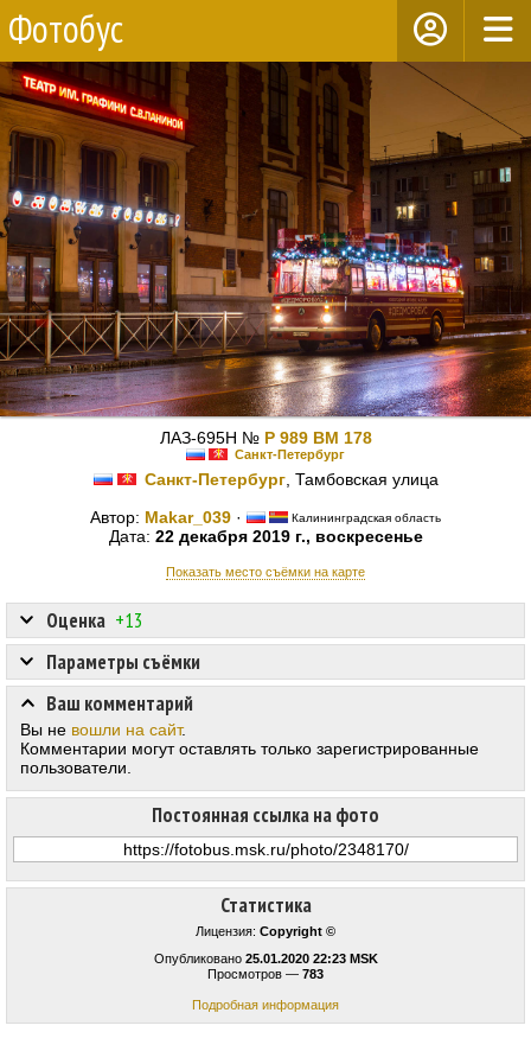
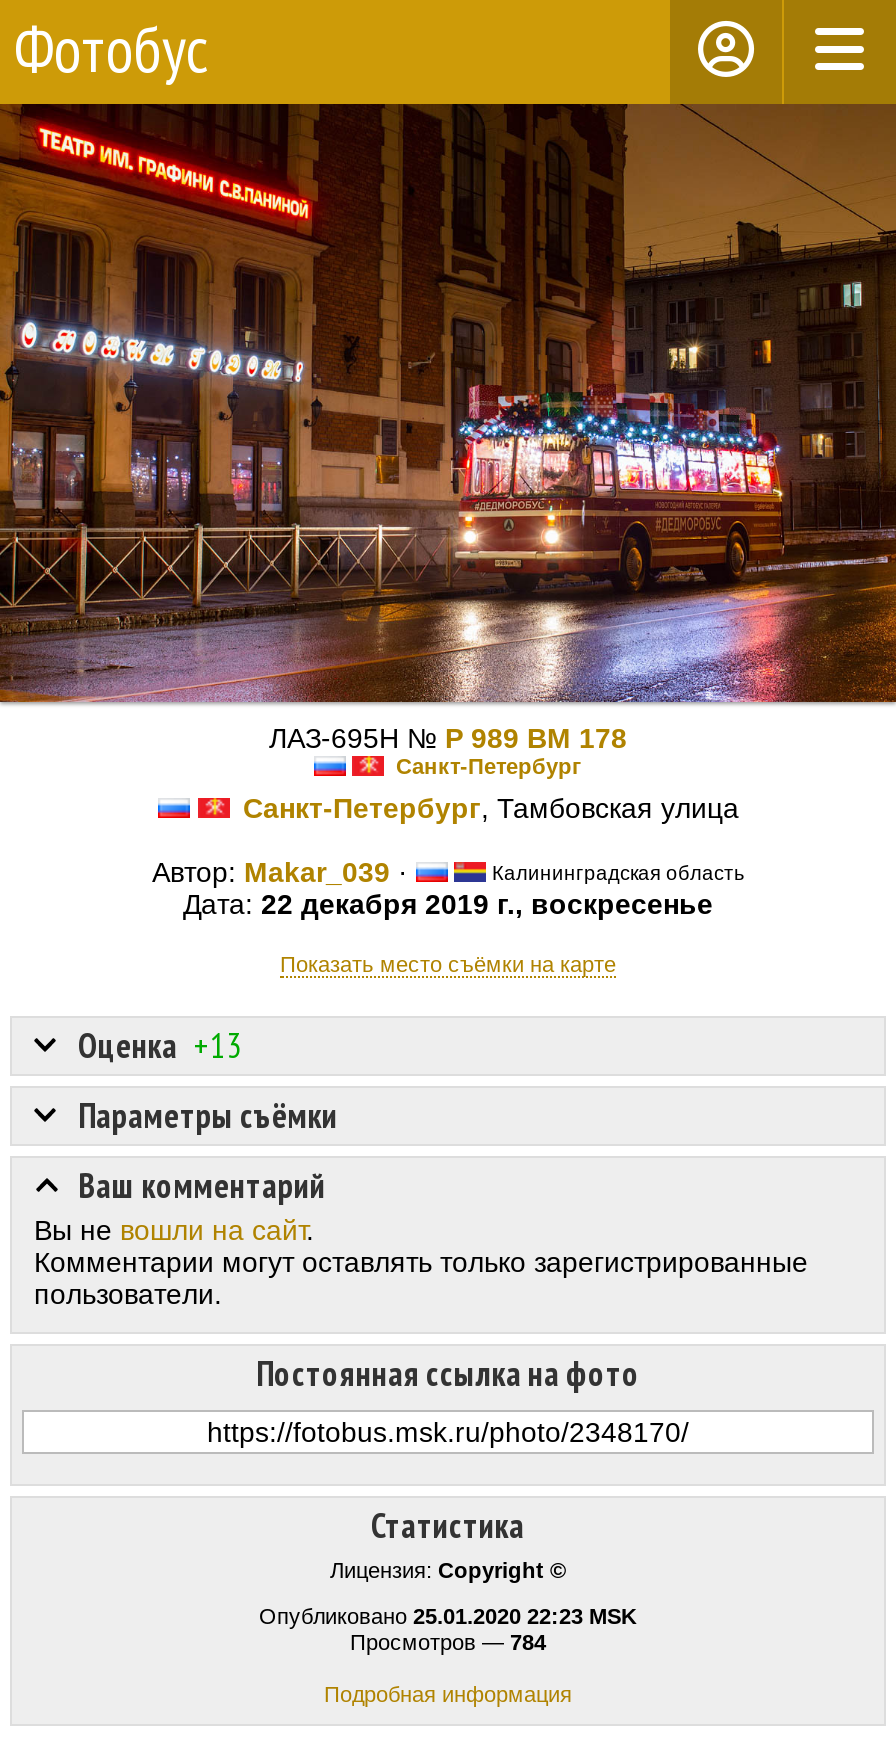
- Просмотров — 783
+ Просмотров — 784
